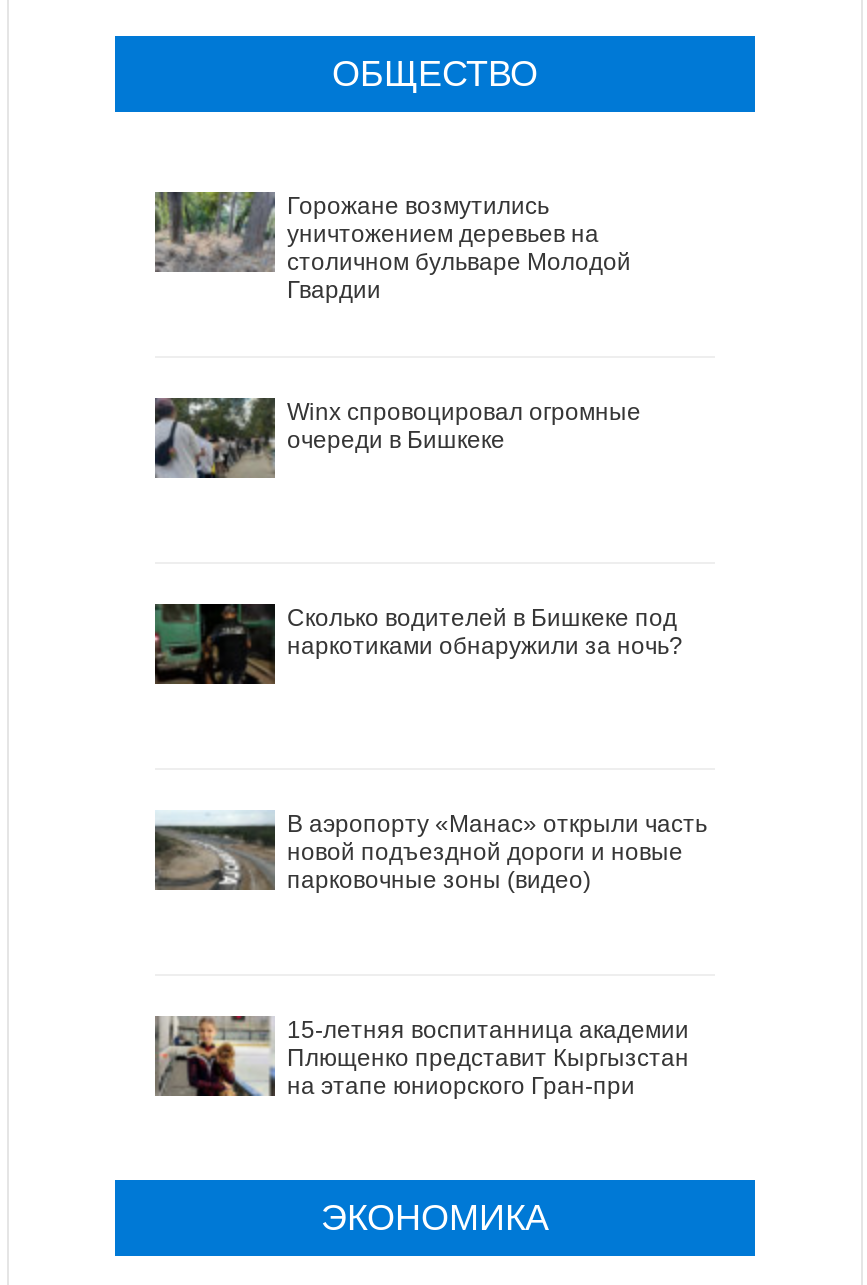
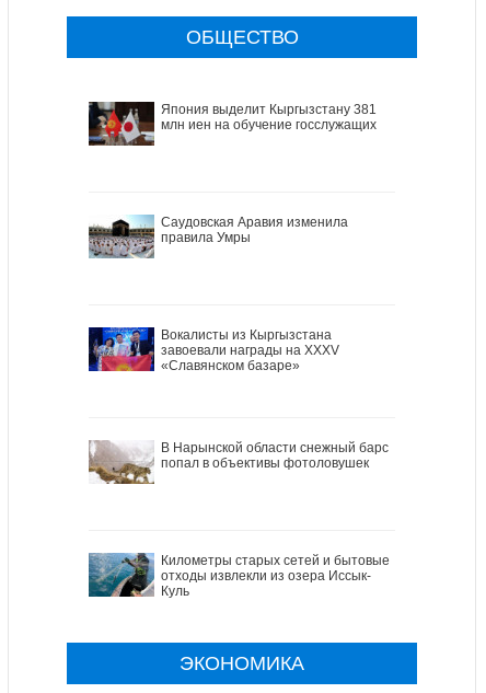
- [image]
- Горожане возмутились
- уничтожением деревьев на
- столичном бульваре Молодой
- Гвардии
+ [image]
+ Япония выделит Кыргызстану 381
+ млн иен на обучение госслужащих

- [image]
- Winx спровоцировал огромные
- очереди в Бишкеке
+ [image]
+ Саудовская Аравия изменила
+ правила Умры

- [image]
- Сколько водителей в Бишкеке под
- наркотиками обнаружили за ночь?
+ [image]
+ Вокалисты из Кыргызстана
+ завоевали награды на XXXV
+ «Славянском базаре»

- [image]
- В аэропорту «Манас» открыли часть
- новой подъездной дороги и новые
- парковочные зоны (видео)
+ [image]
+ В Нарынской области снежный барс
+ попал в объективы фотоловушек

- [image]
- 15-летняя воспитанница академии
- Плющенко представит Кыргызстан
- на этапе юниорского Гран-при
+ [image]
+ Километры старых сетей и бытовые
+ отходы извлекли из озера Иссык-
+ Куль
